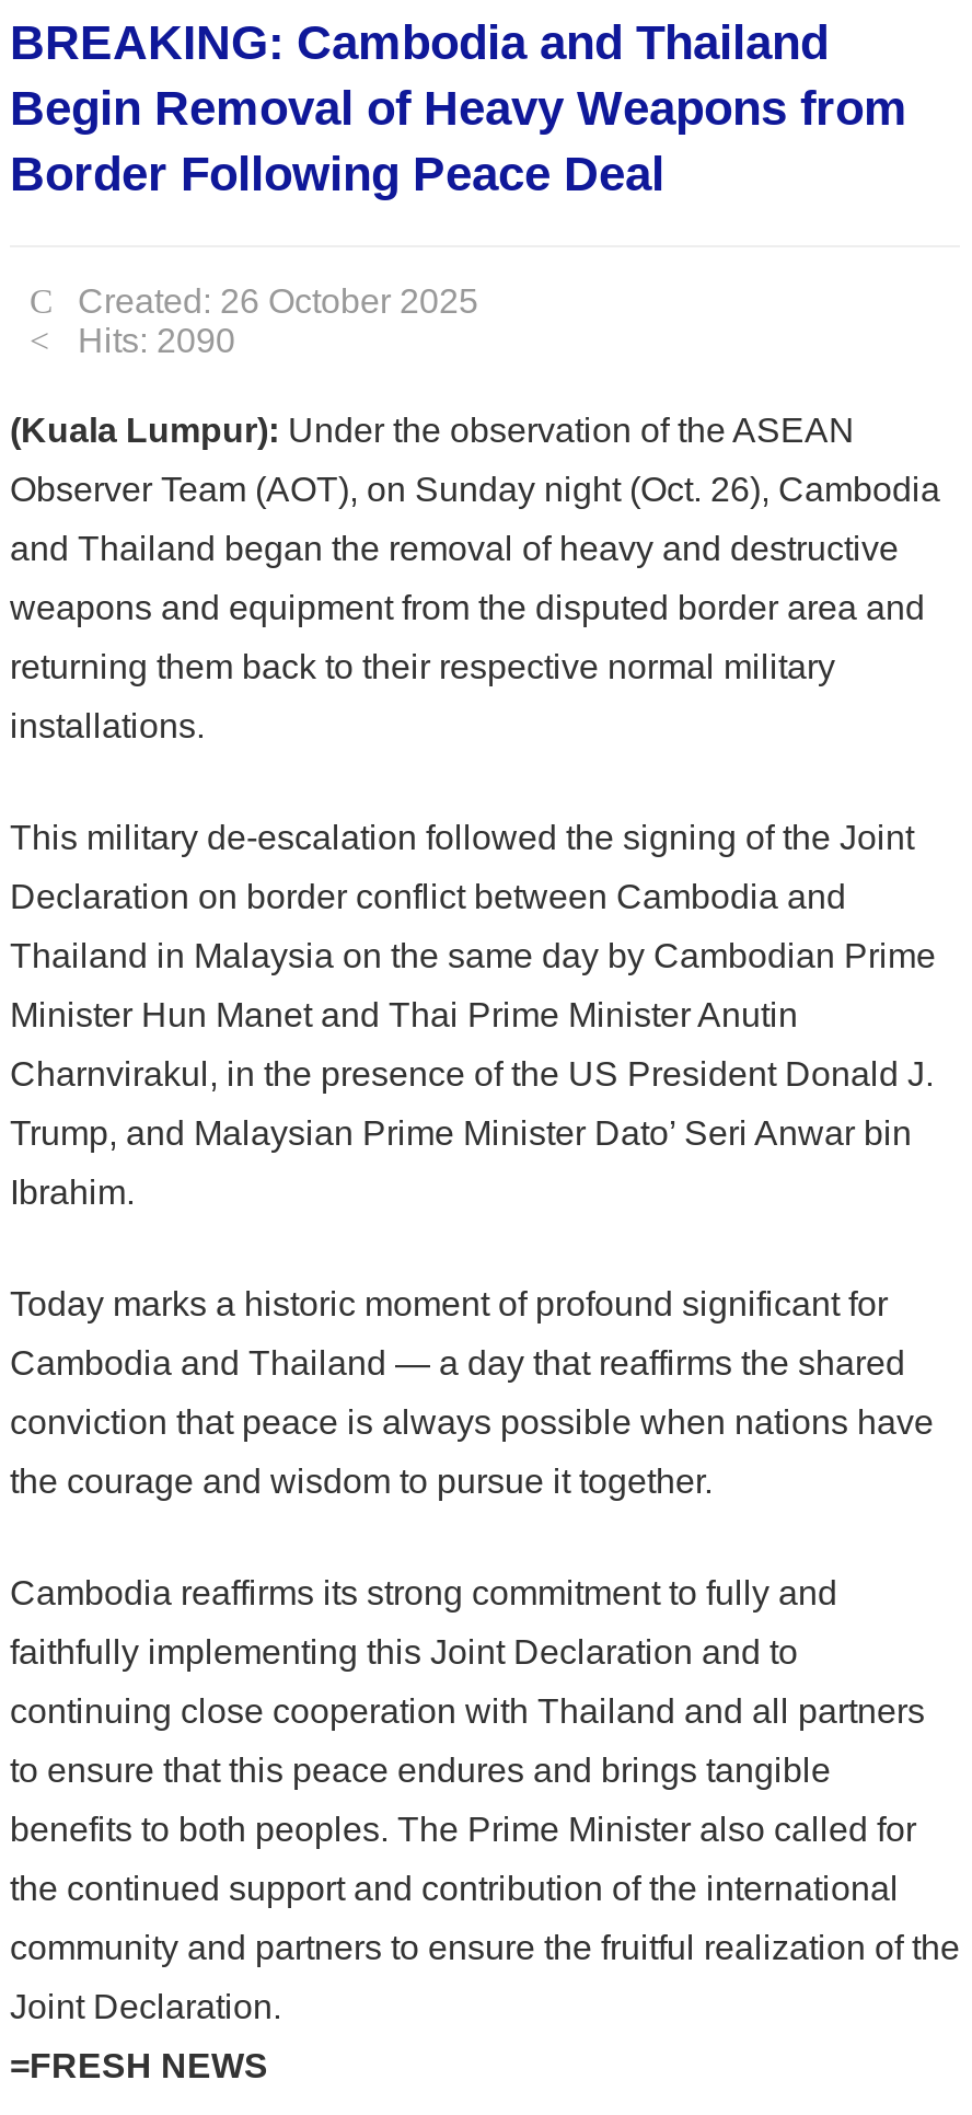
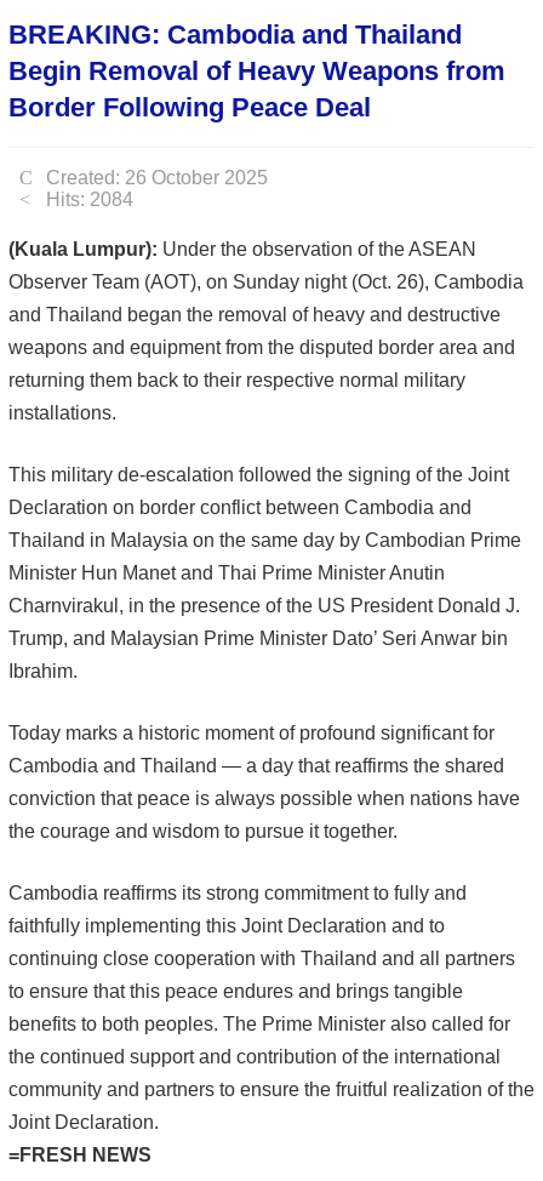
- Hits: 2090
+ Hits: 2084
